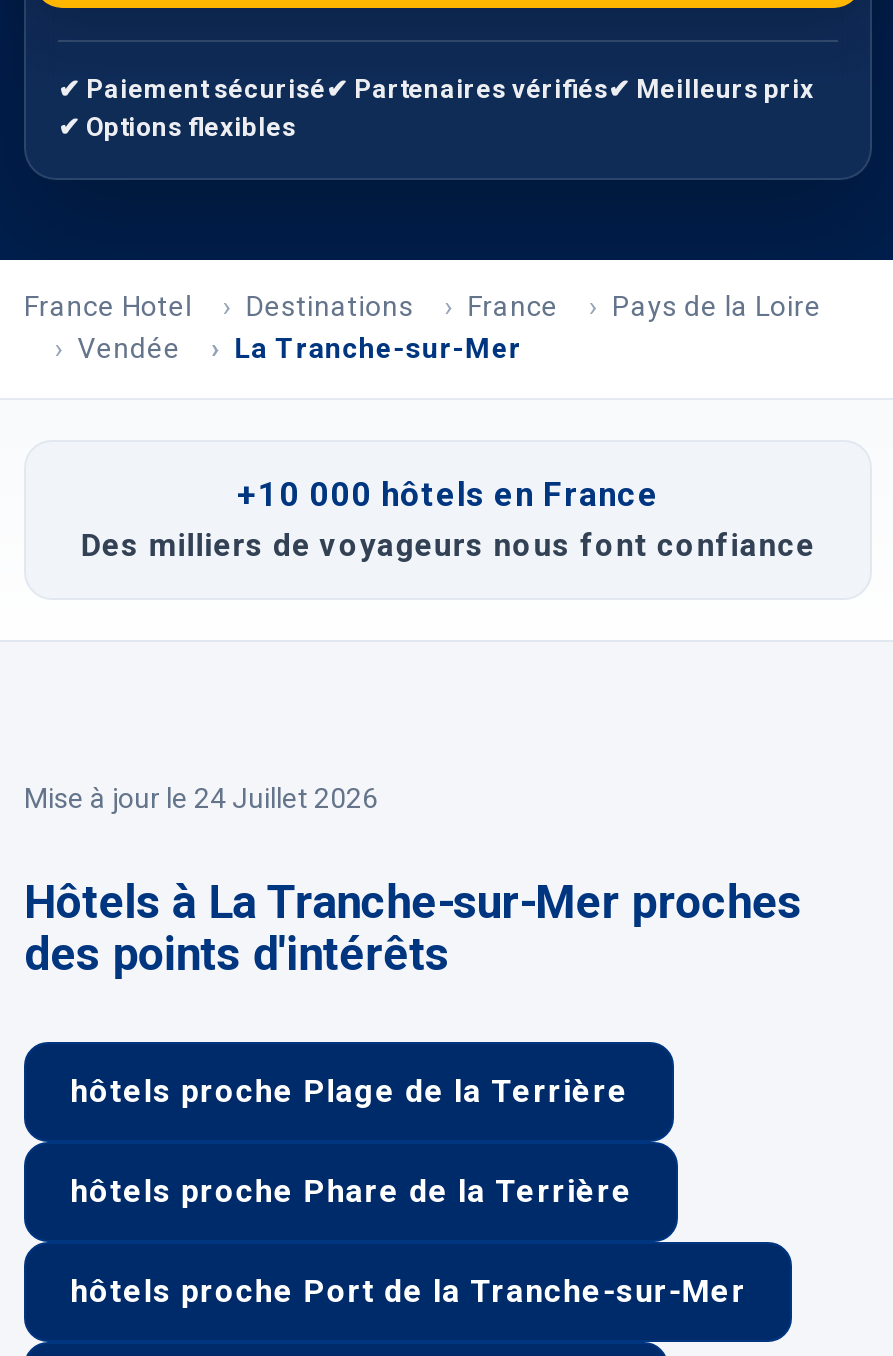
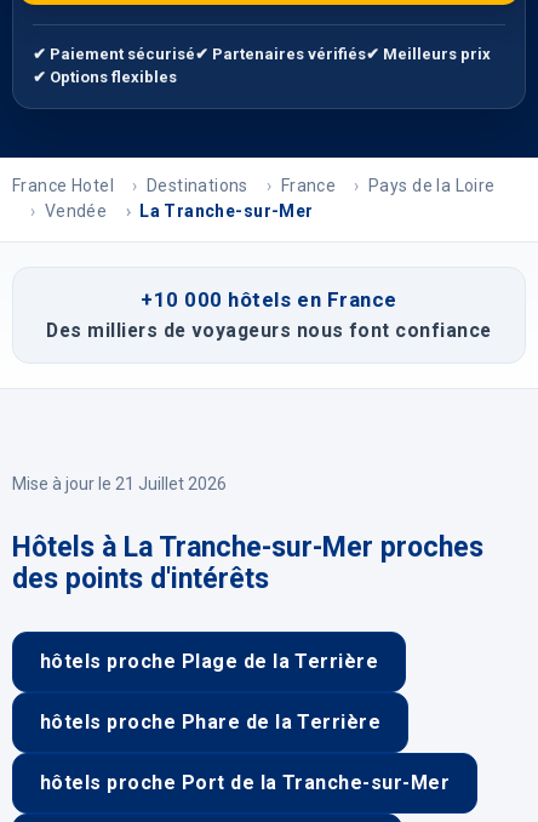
- Mise à jour le 24 Juillet 2026
+ Mise à jour le 21 Juillet 2026
